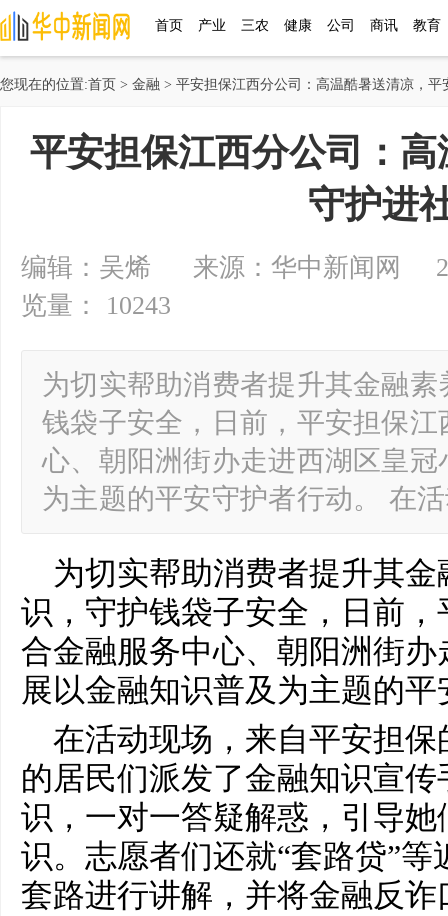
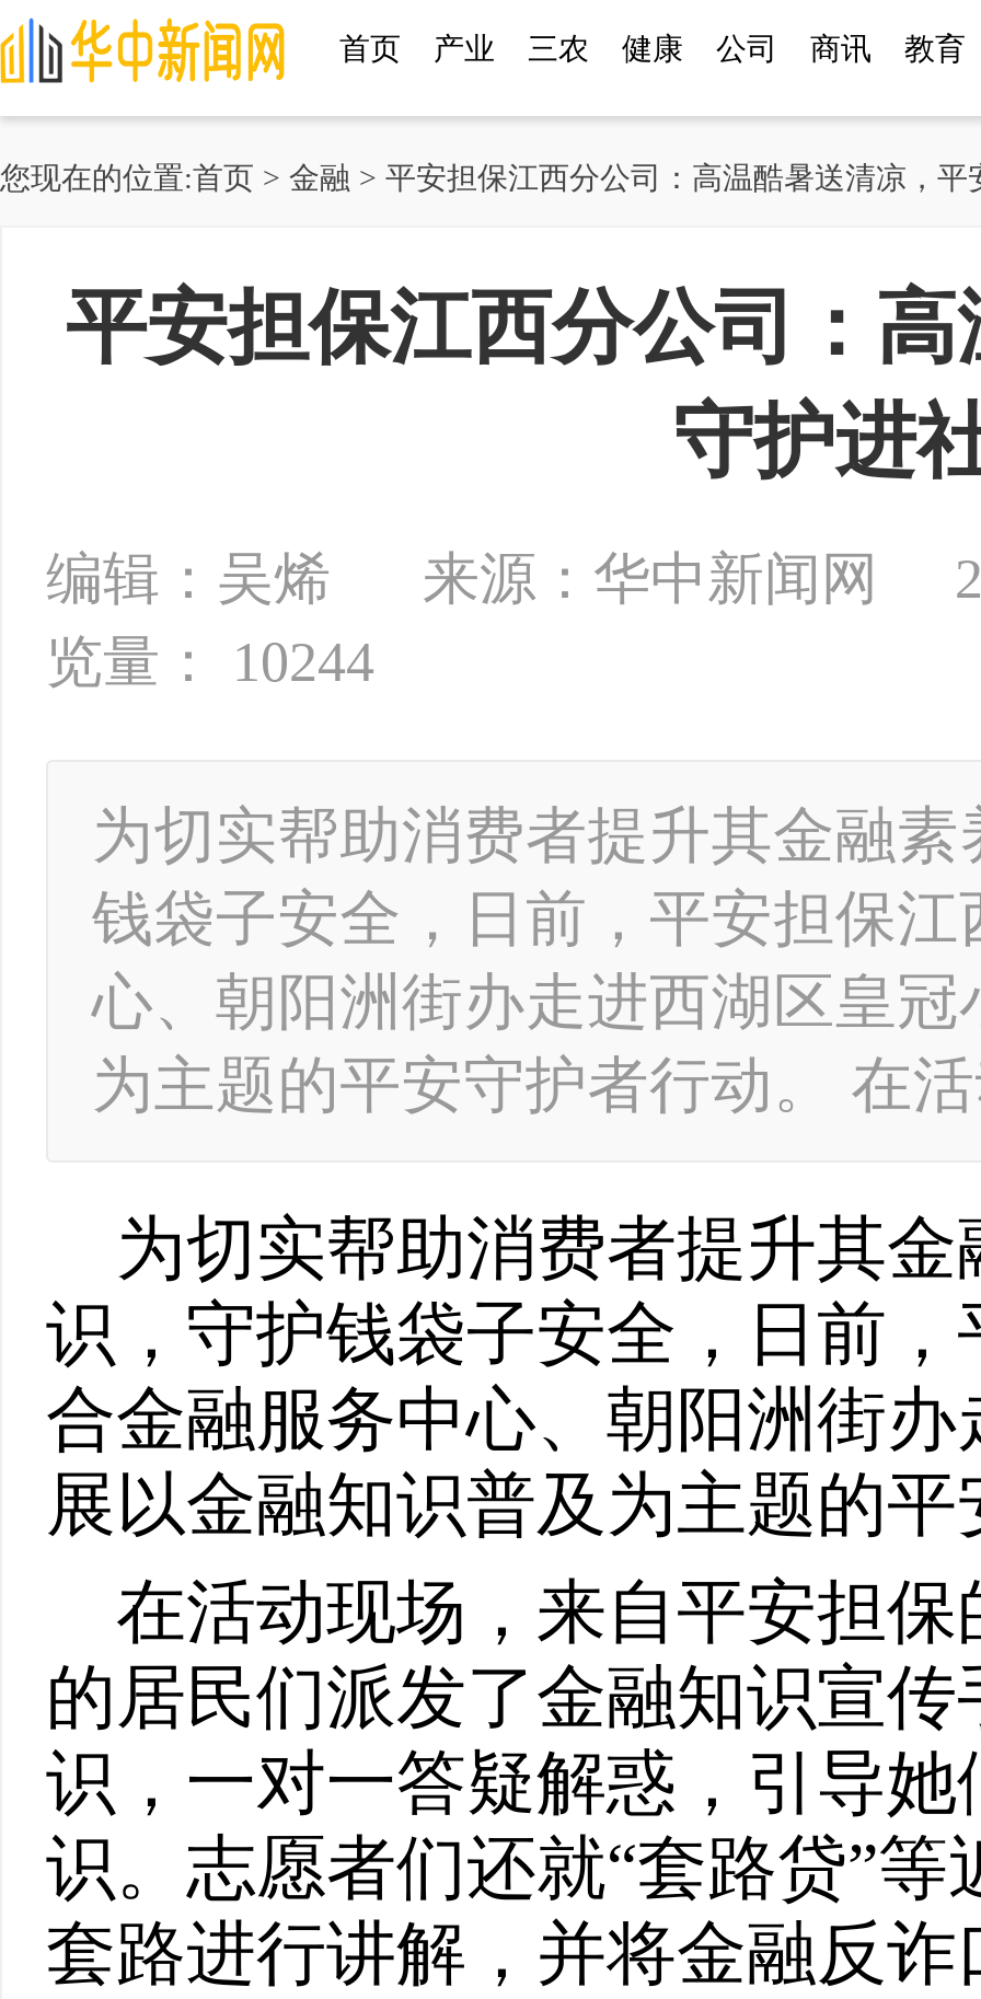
- 览量： 10243
+ 览量： 10244
